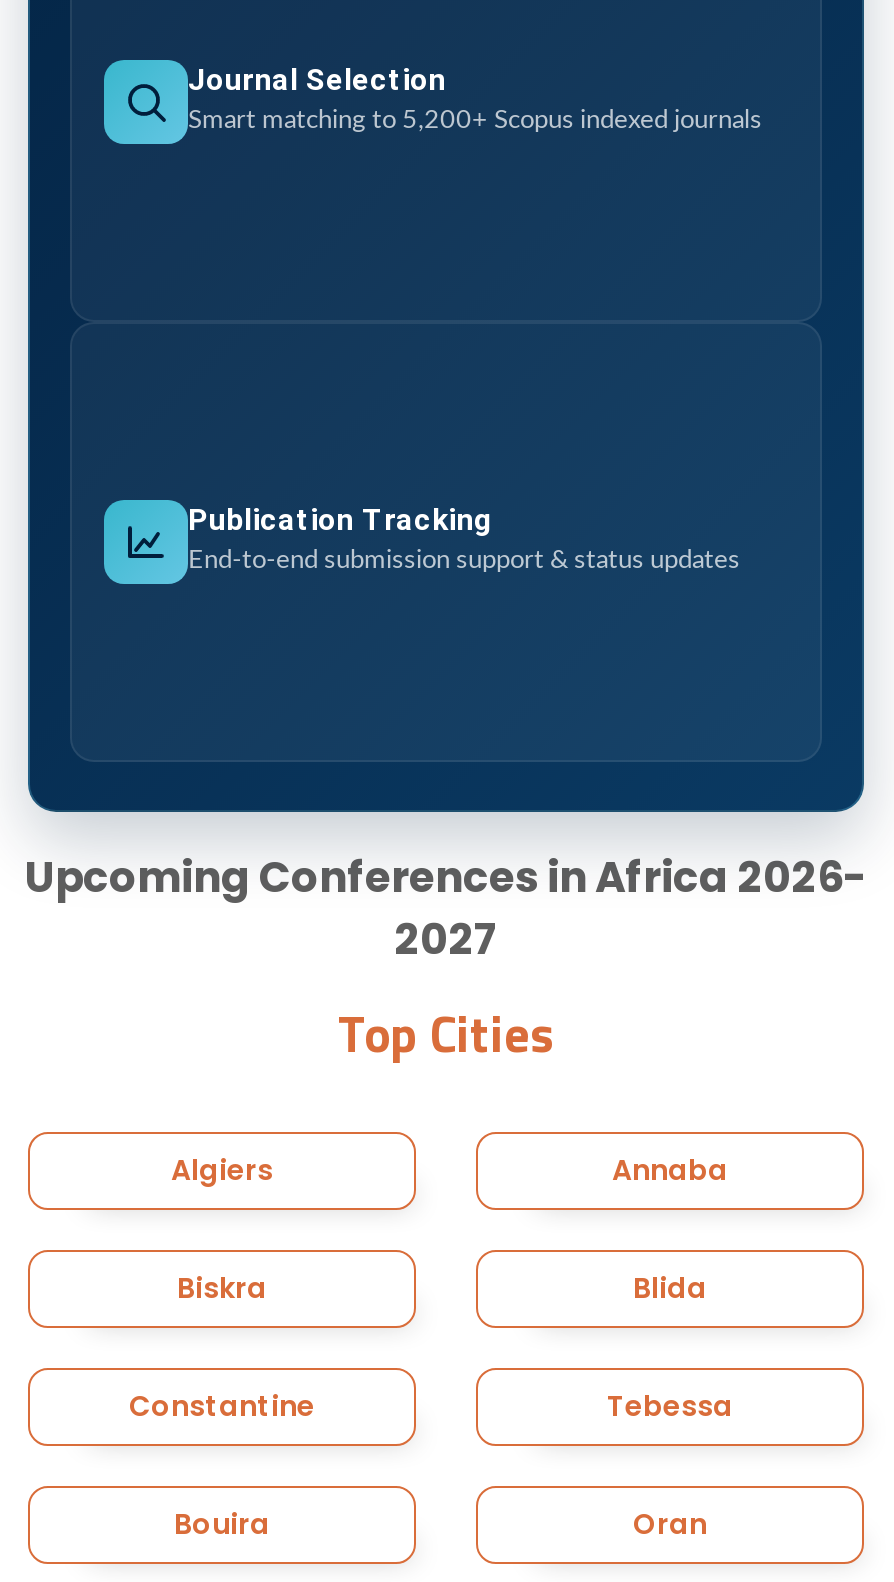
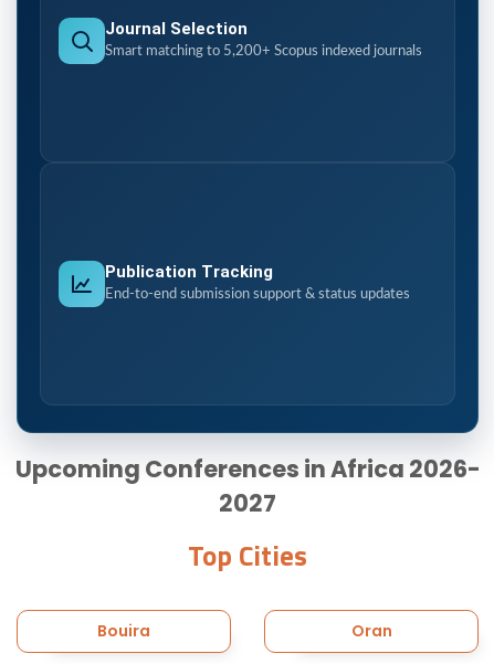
- Algiers
- Annaba
- Biskra
- Blida
- Constantine
- Tebessa
